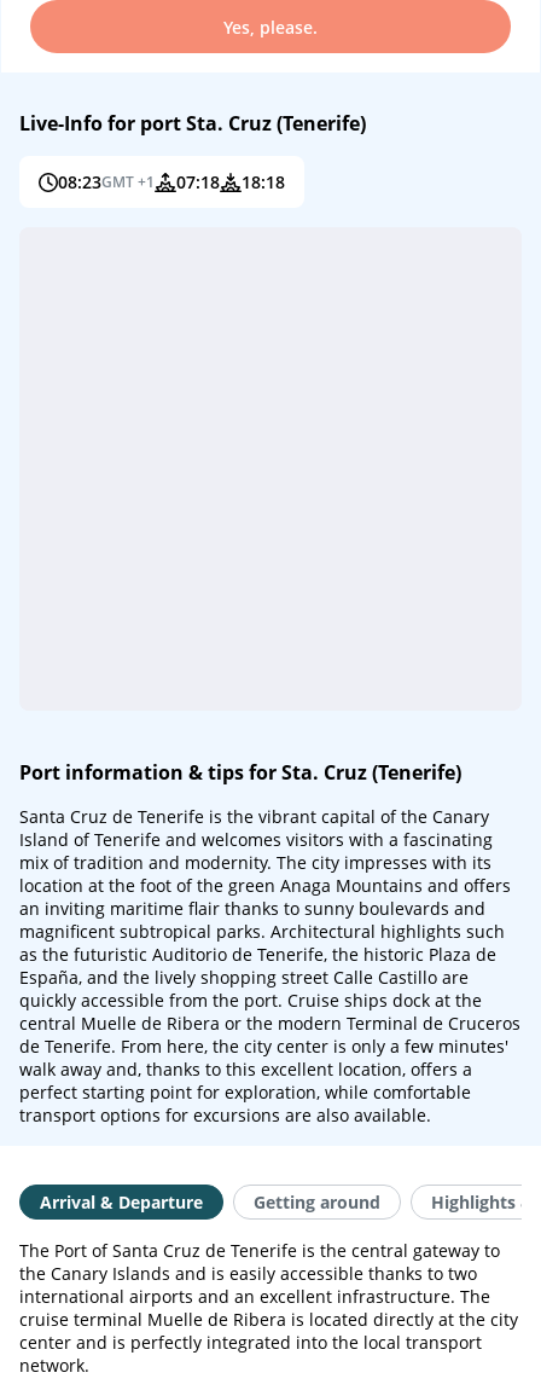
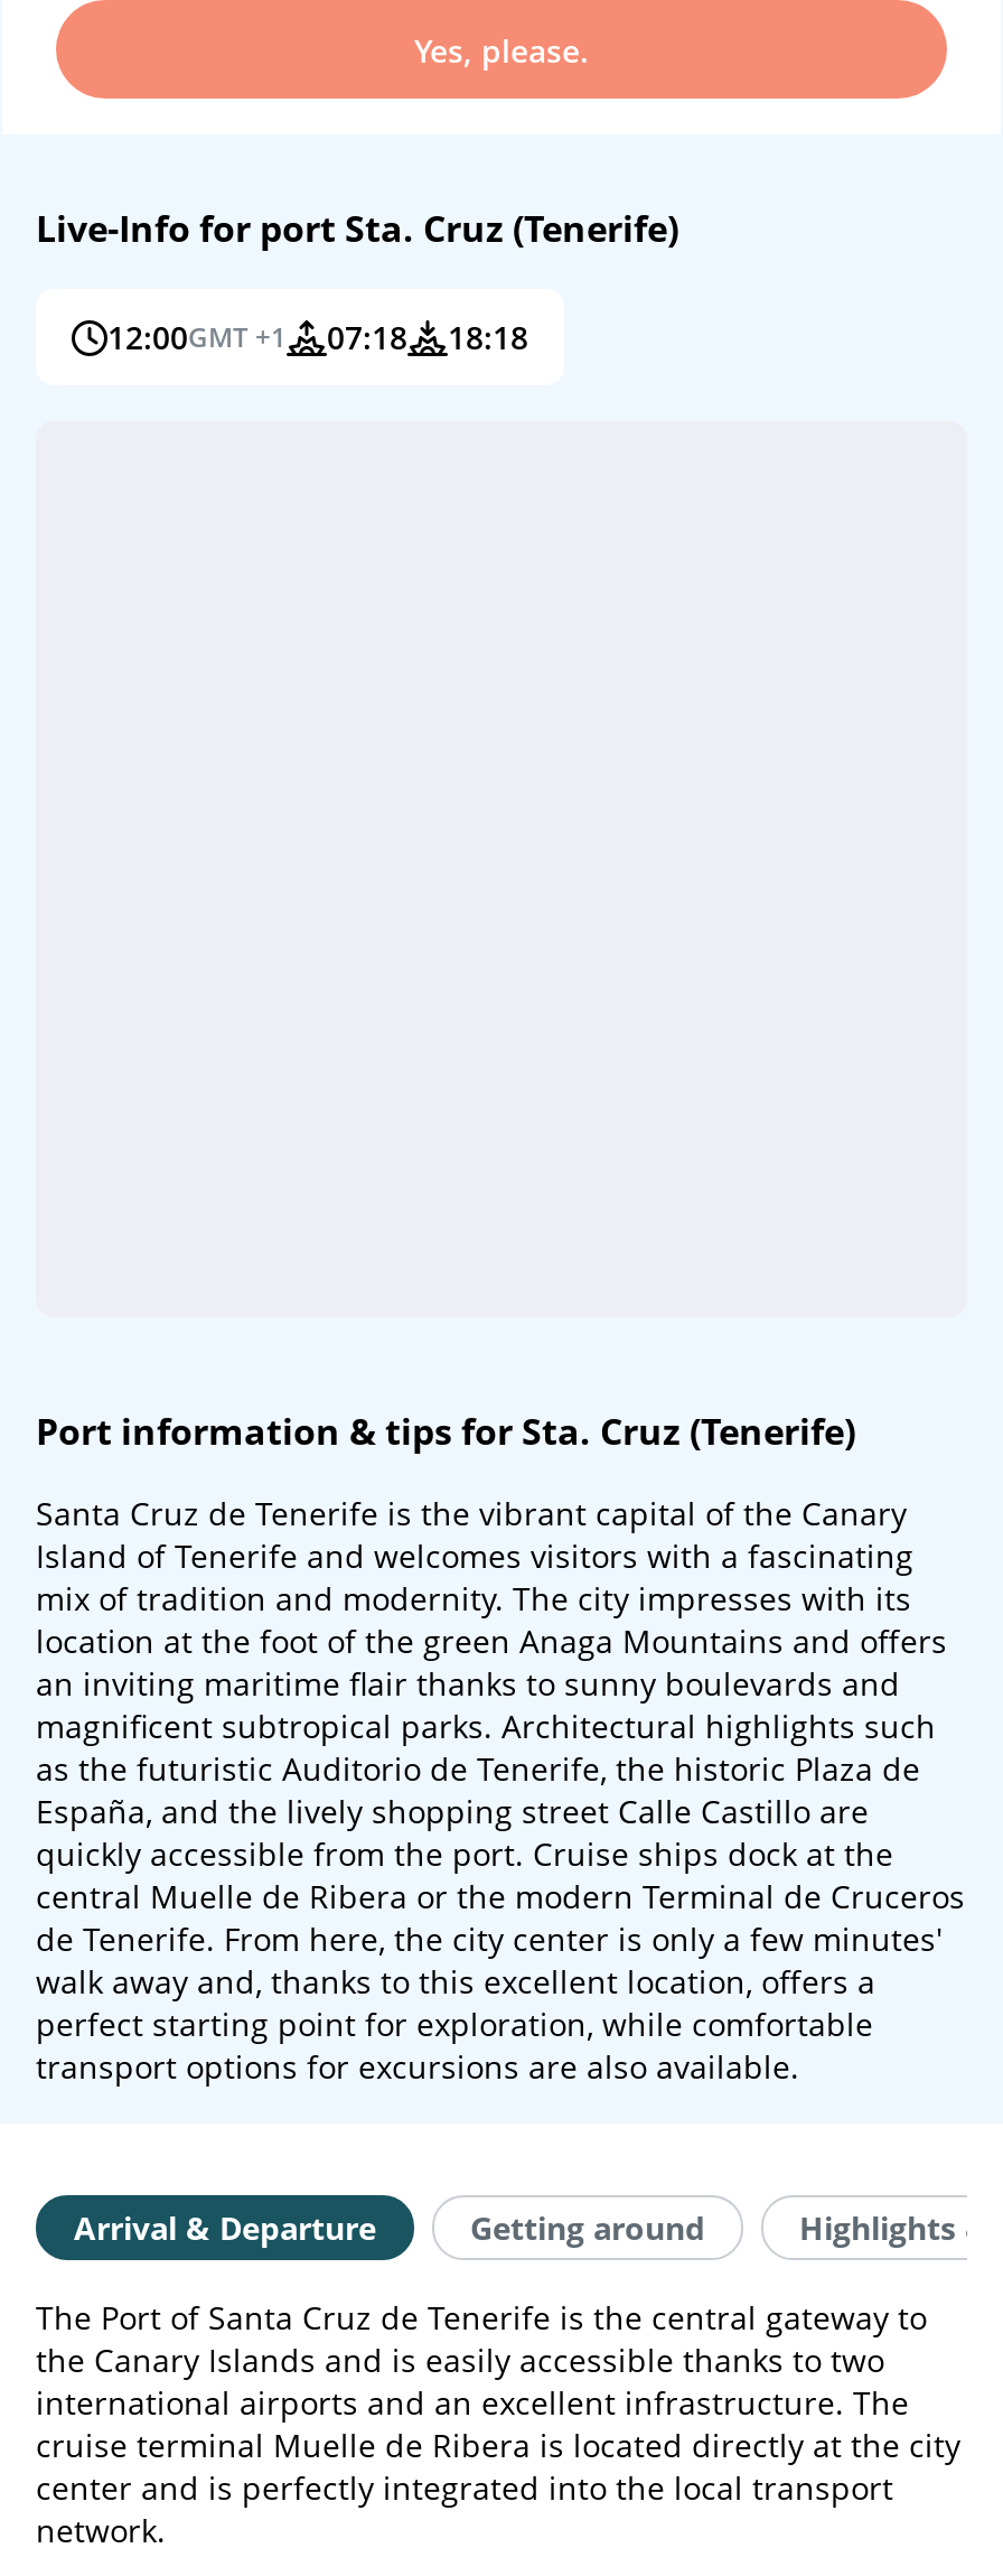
- 08:23GMT +1 07:18 18:18
+ 12:00GMT +1 07:18 18:18
